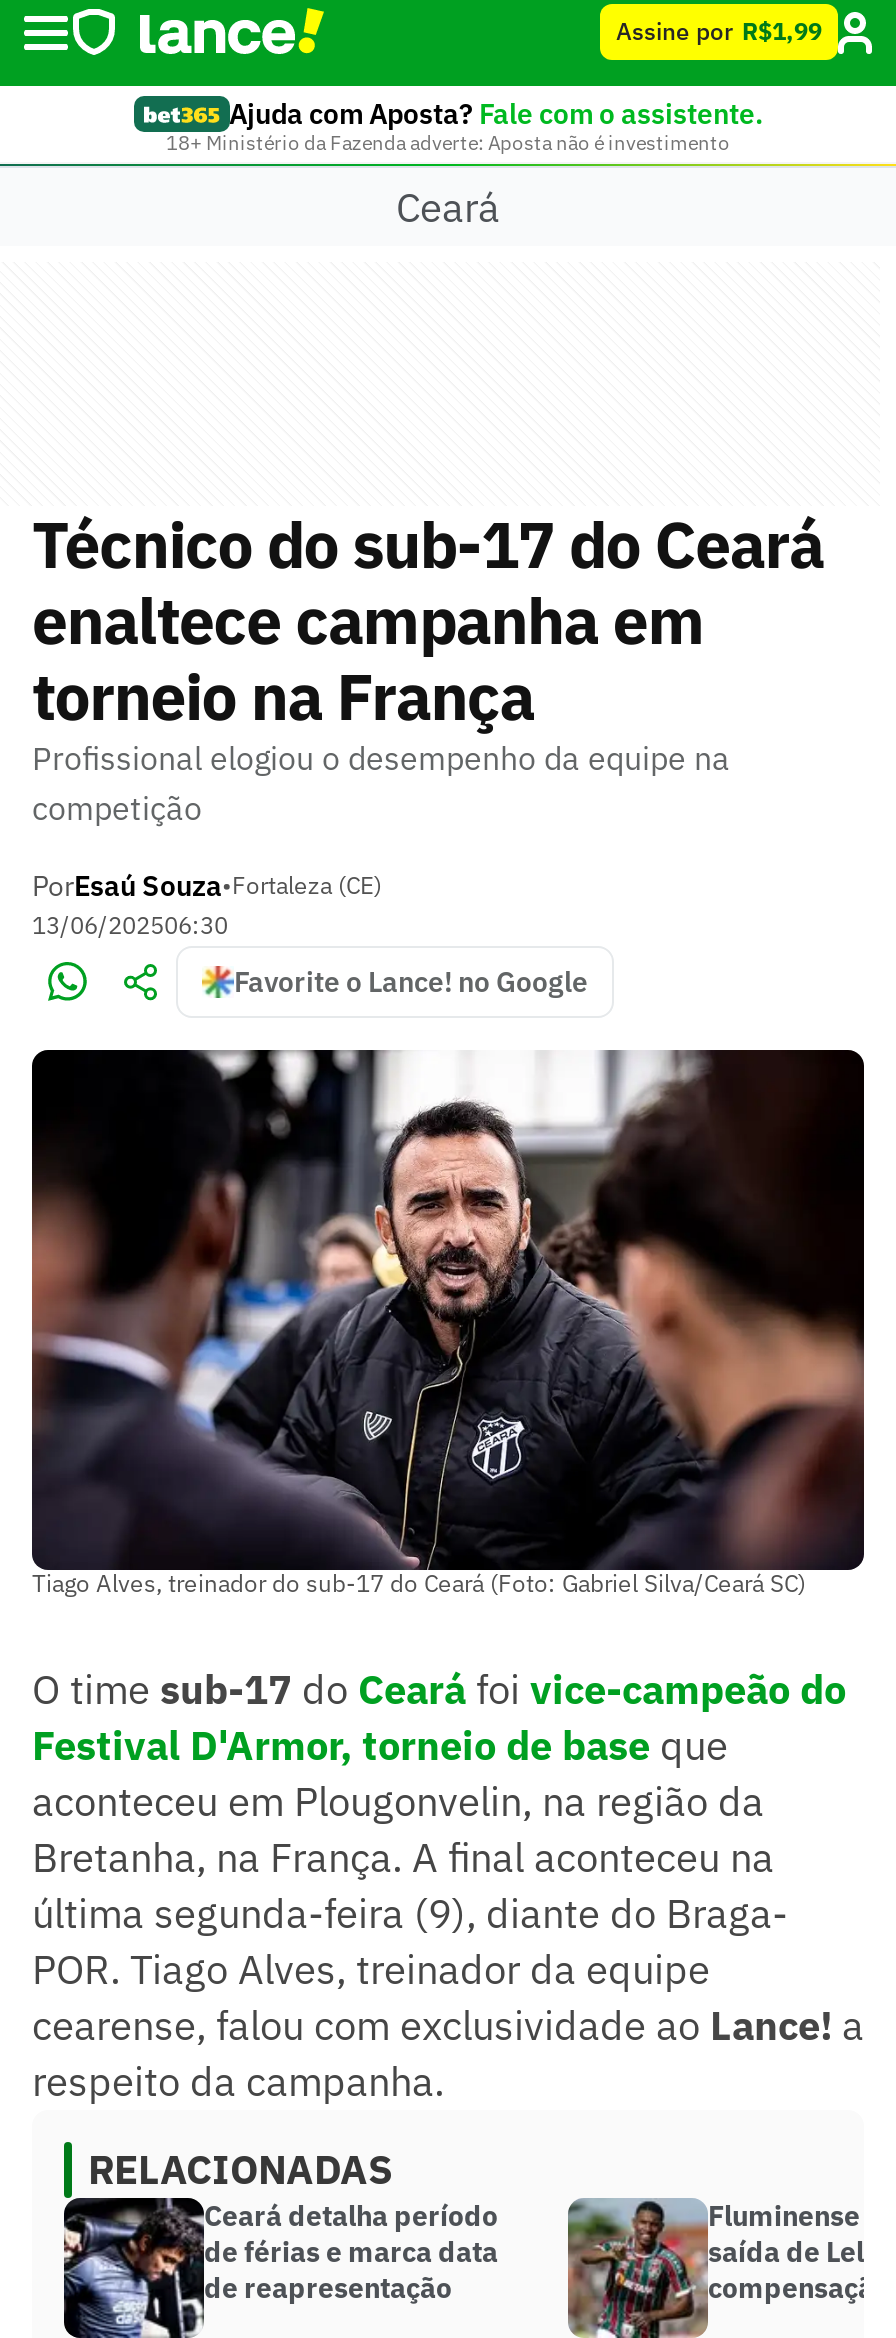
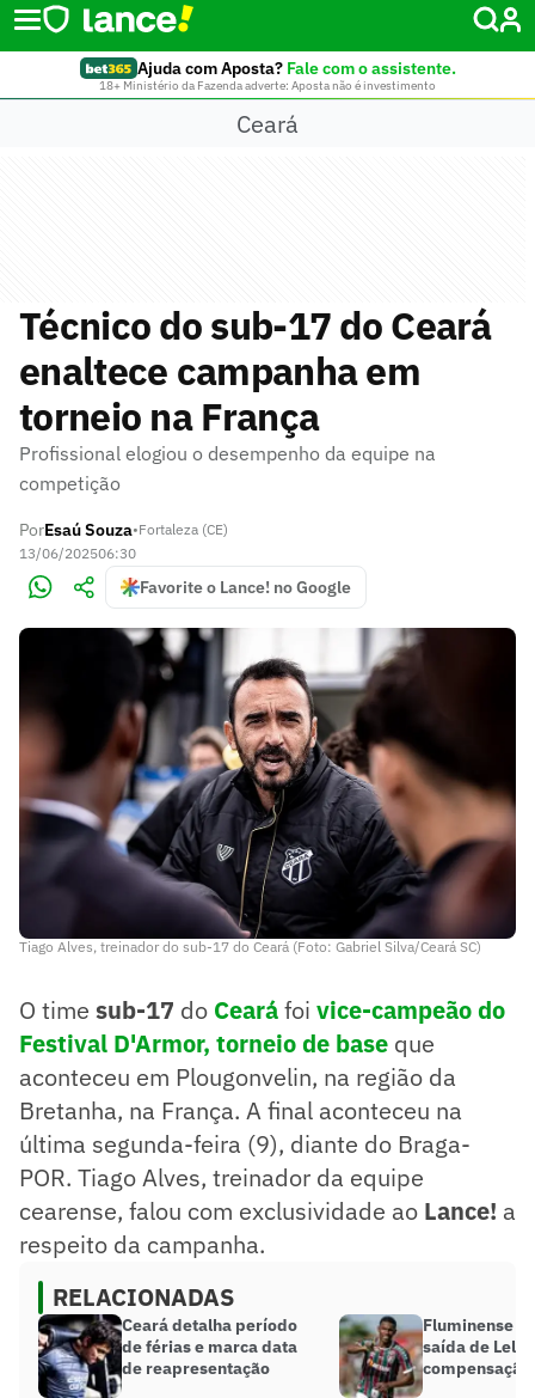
- Assine por R$1,99
